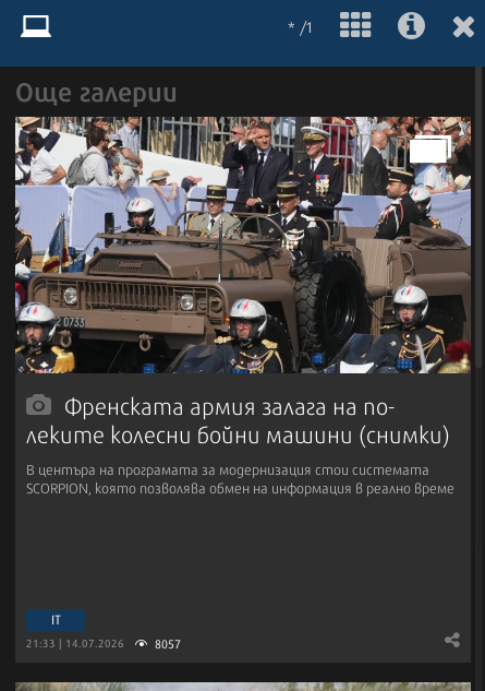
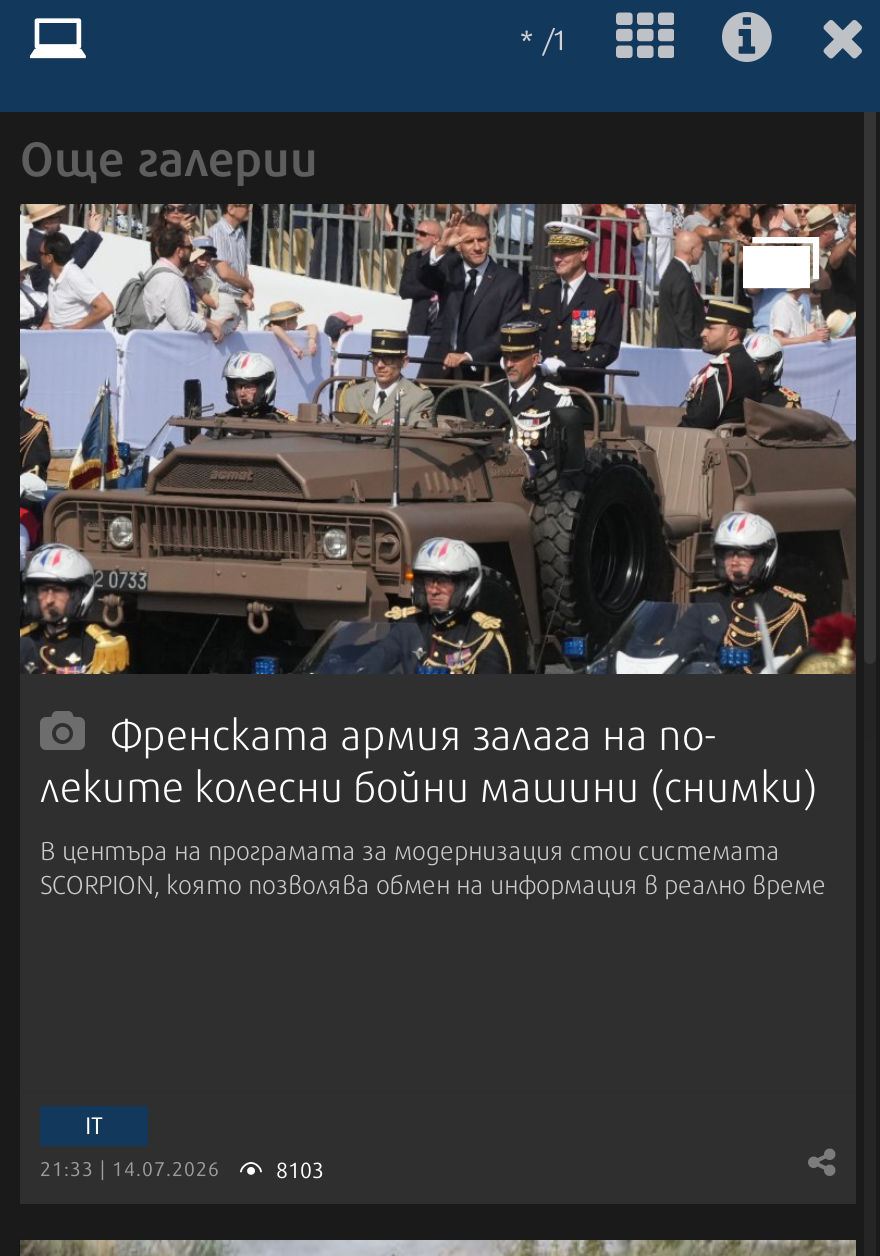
- 8057
+ 8103
